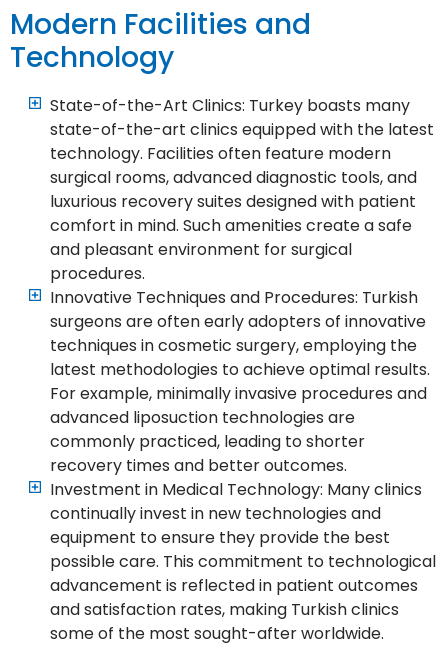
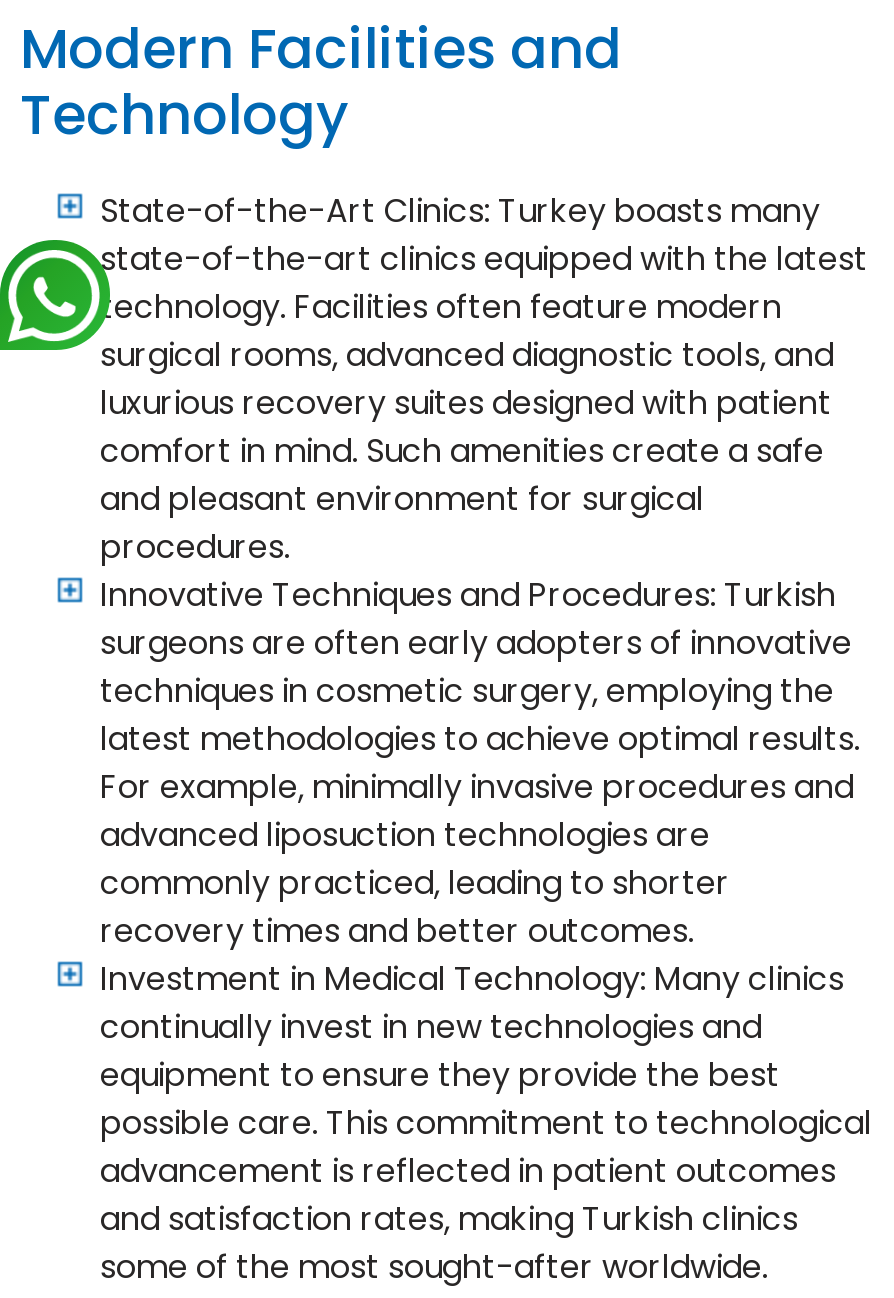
+ [image]
